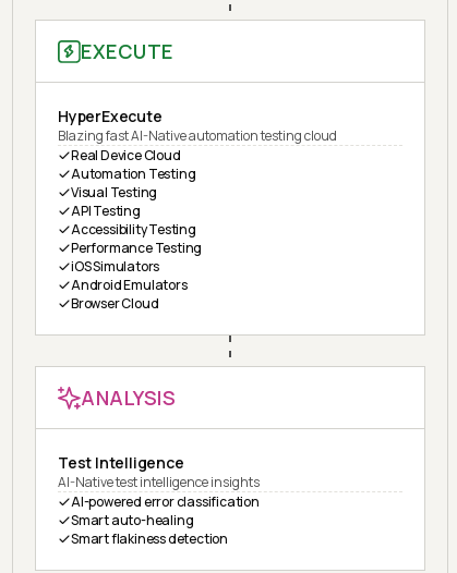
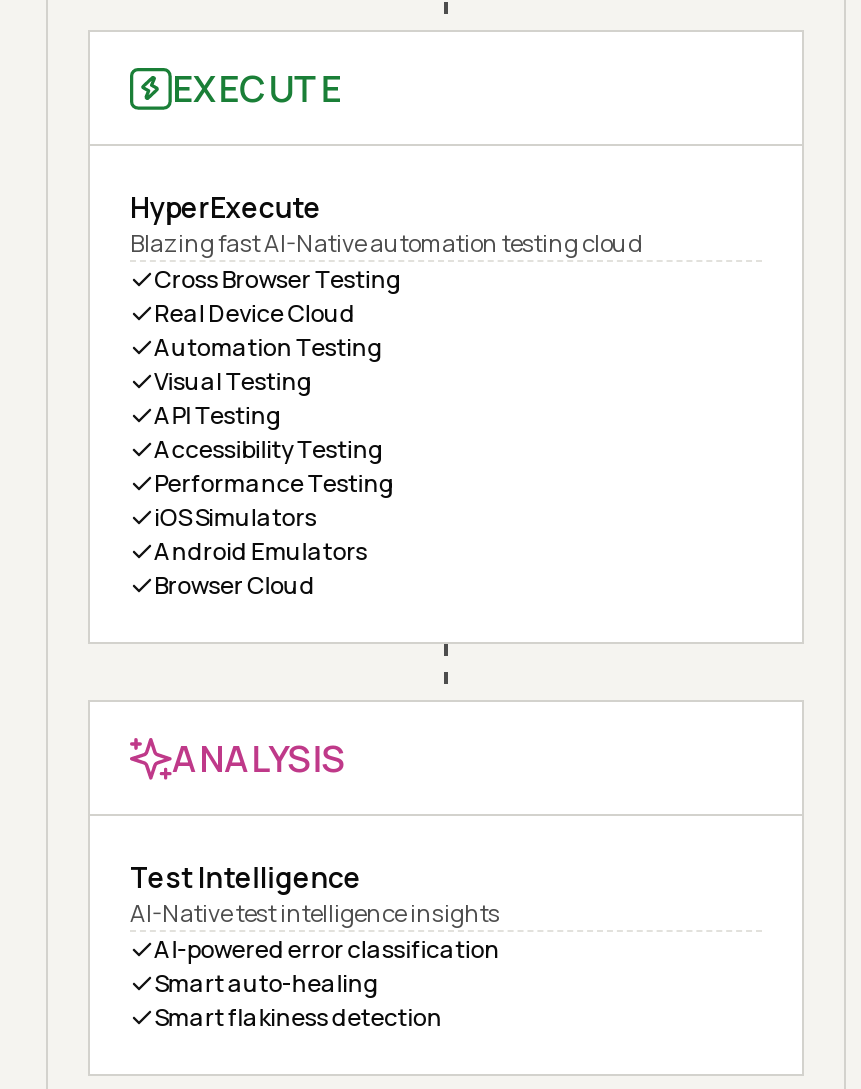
+ Cross Browser Testing
